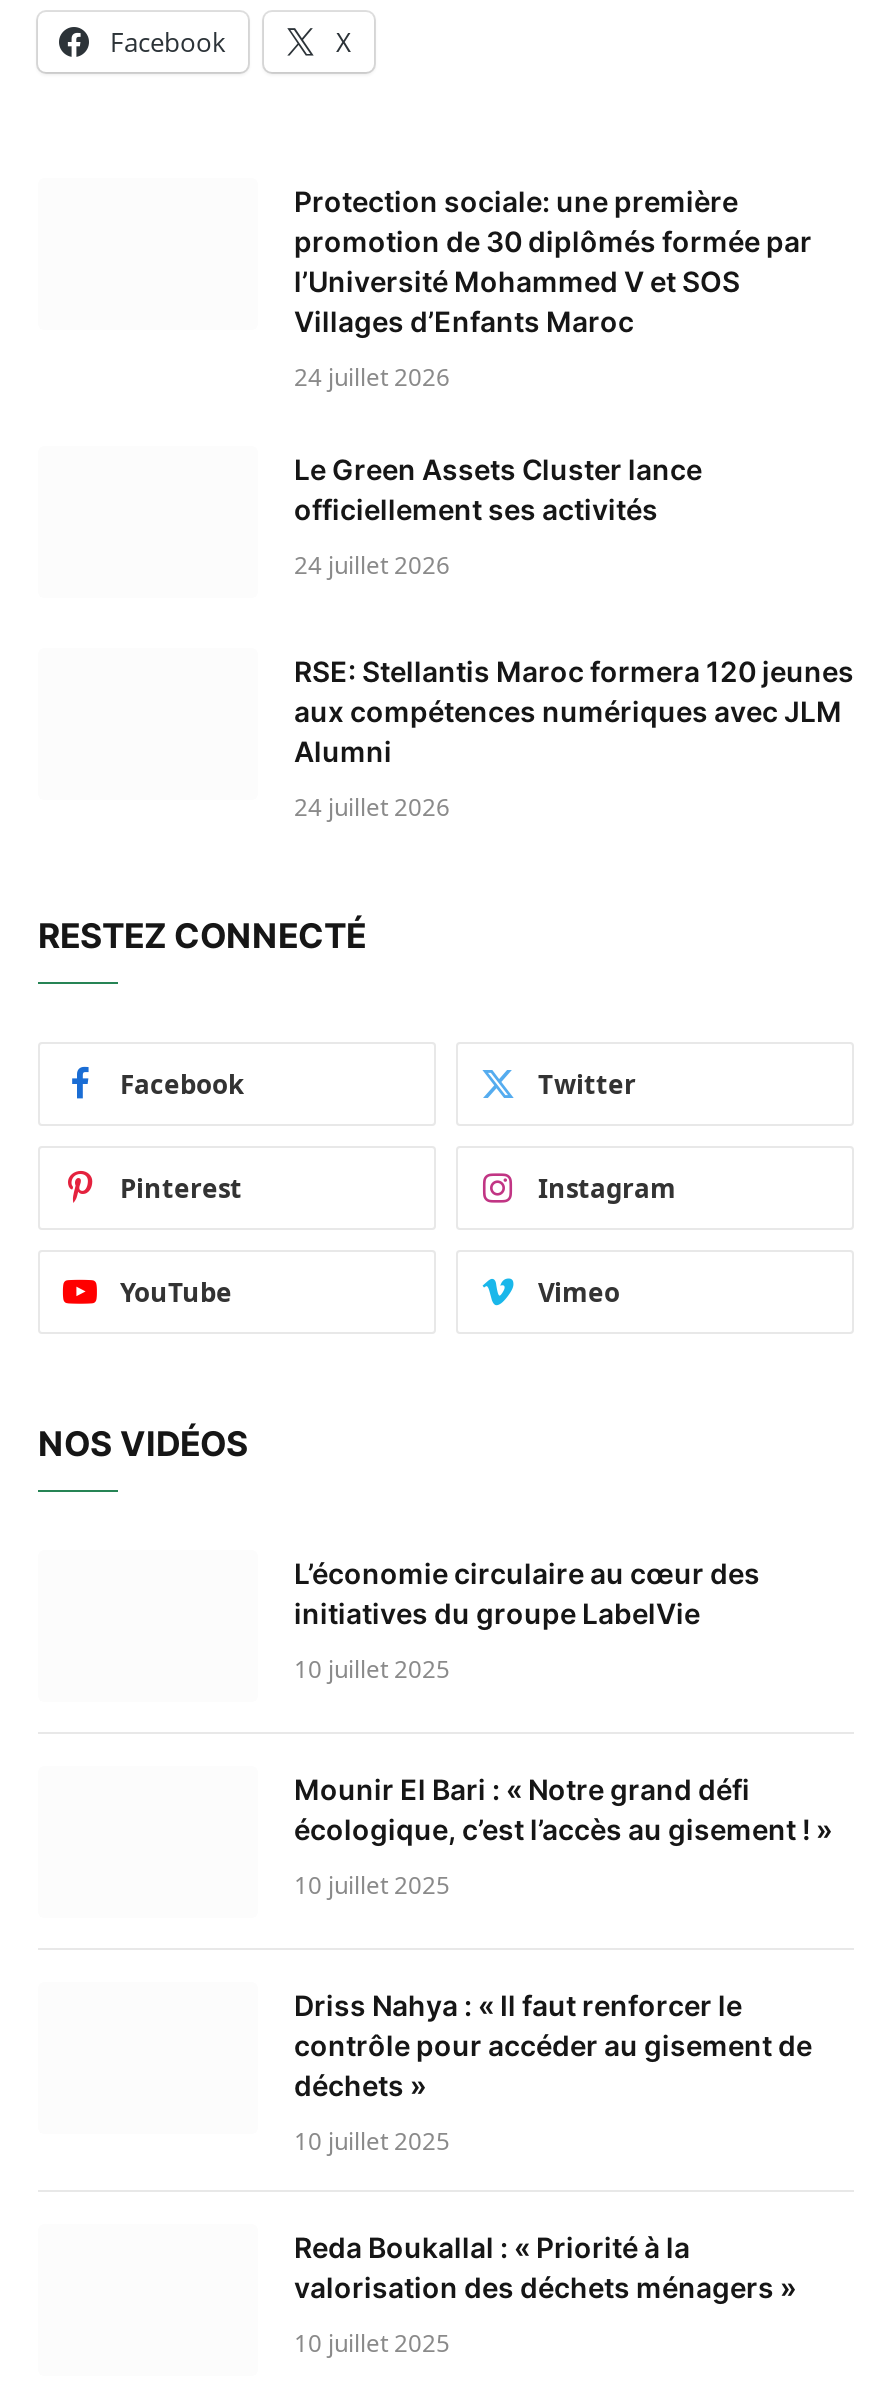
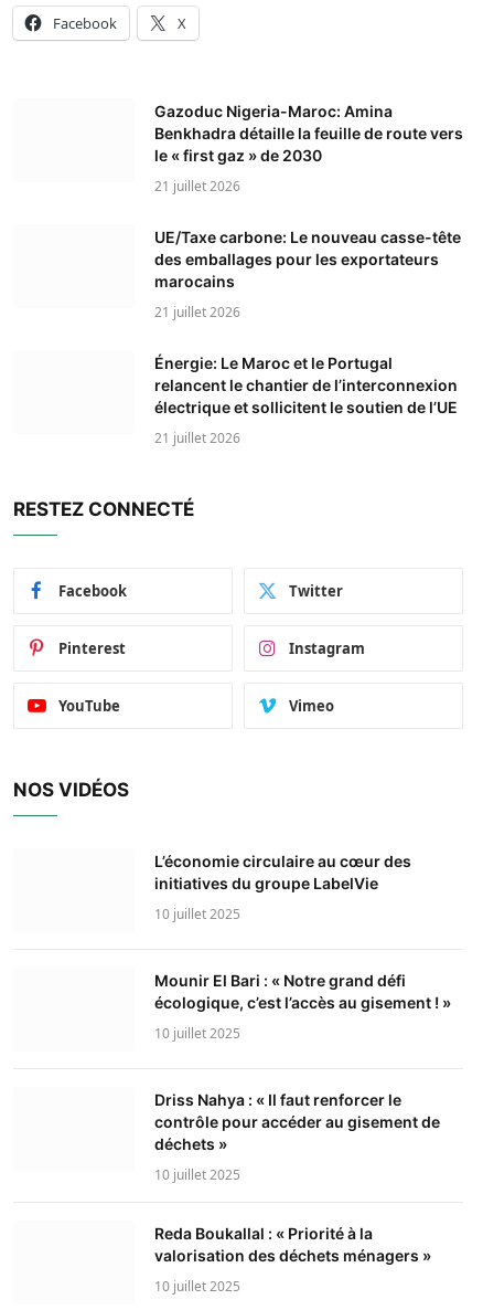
- Protection sociale: une première
- promotion de 30 diplômés formée par
- l’Université Mohammed V et SOS
- Villages d’Enfants Maroc
+ Gazoduc Nigeria-Maroc: Amina
+ Benkhadra détaille la feuille de route vers
+ le « first gaz » de 2030

- 24 juillet 2026
+ 21 juillet 2026

- Le Green Assets Cluster lance
- officiellement ses activités
+ UE/Taxe carbone: Le nouveau casse-tête
+ des emballages pour les exportateurs
+ marocains

- 24 juillet 2026
+ 21 juillet 2026

- RSE: Stellantis Maroc formera 120 jeunes
- aux compétences numériques avec JLM
- Alumni
+ Énergie: Le Maroc et le Portugal
+ relancent le chantier de l’interconnexion
+ électrique et sollicitent le soutien de l’UE

- 24 juillet 2026
+ 21 juillet 2026
